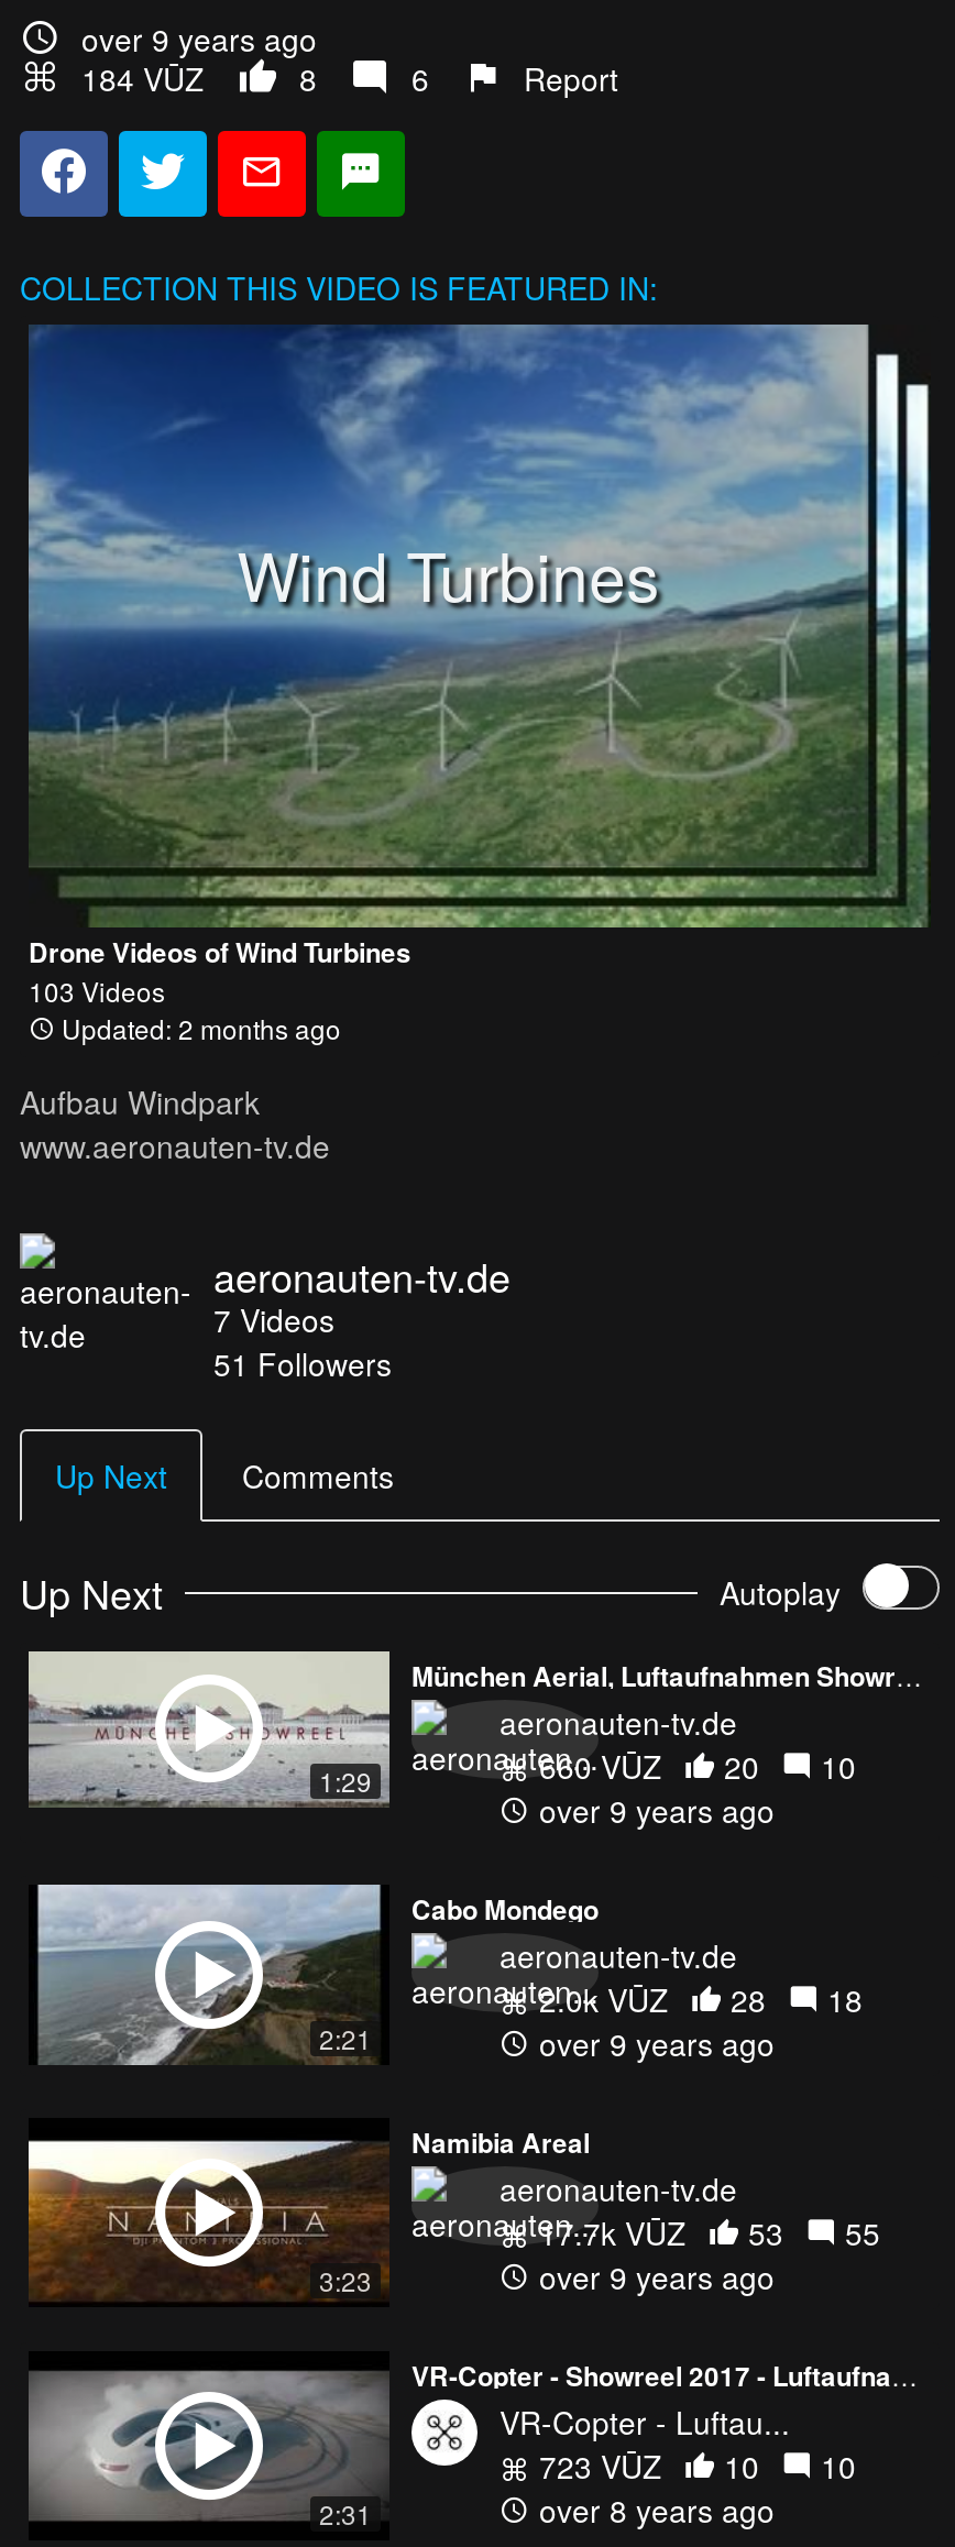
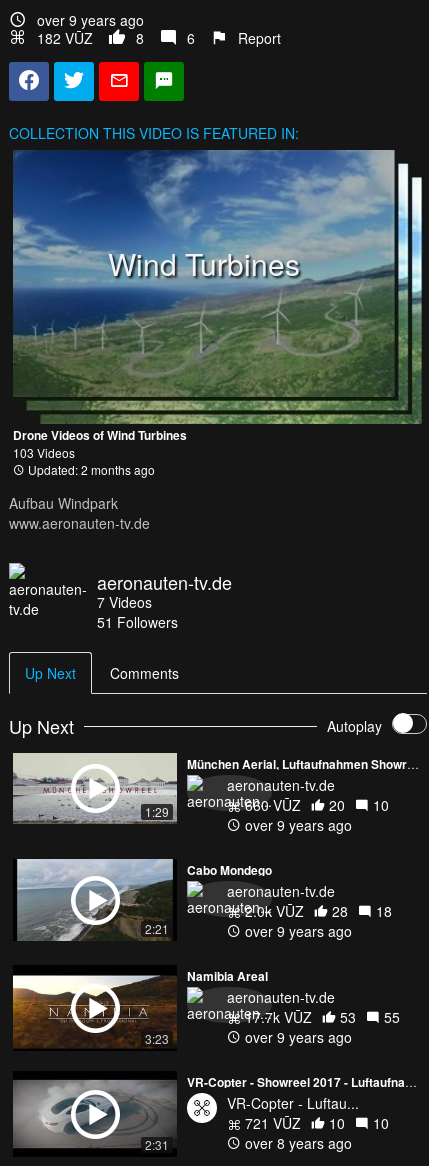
- 184 VŪZ
+ 182 VŪZ

- 723 VŪZ 10 10
+ 721 VŪZ 10 10
